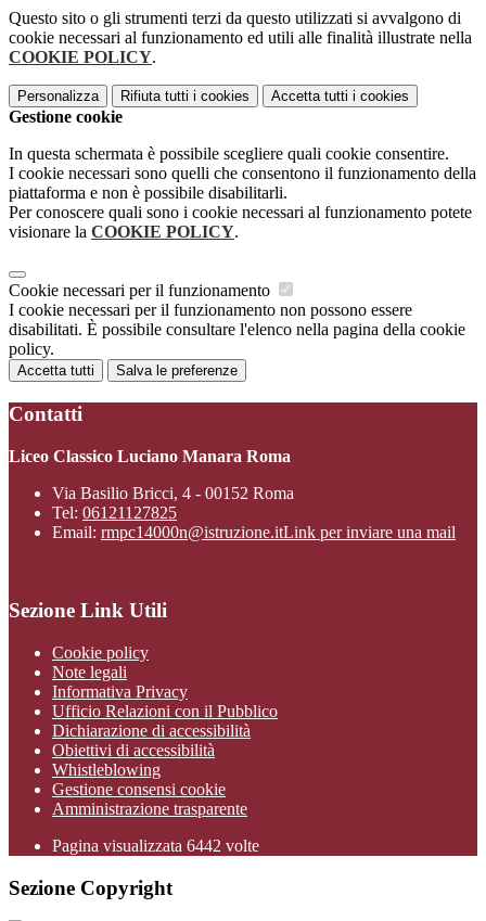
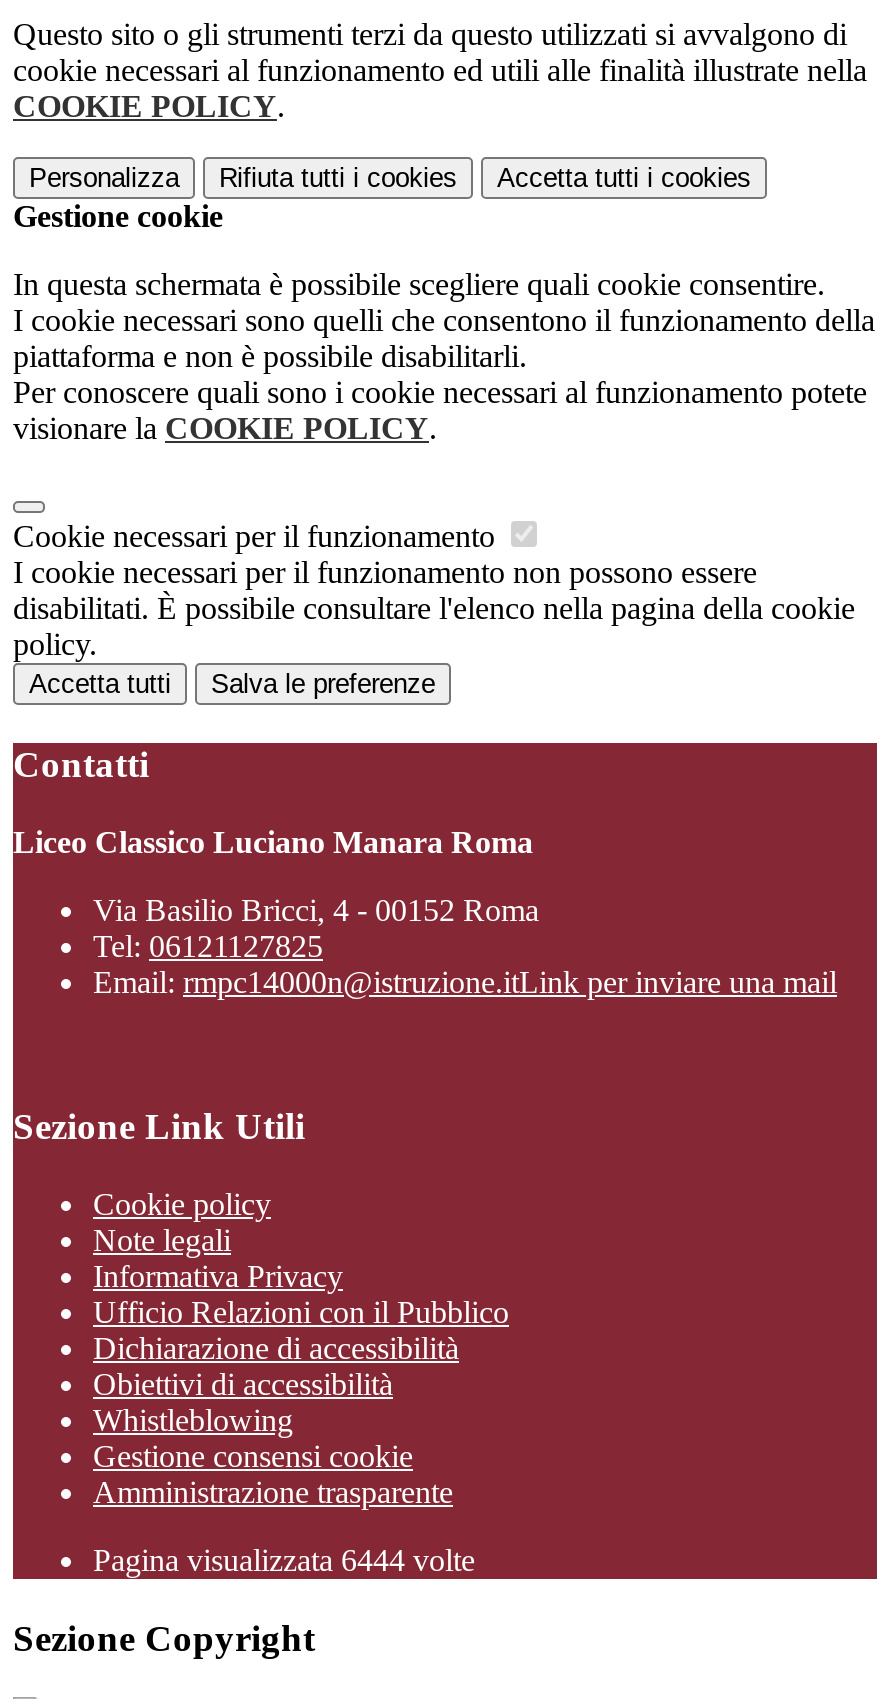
- Pagina visualizzata 6442 volte
+ Pagina visualizzata 6444 volte
